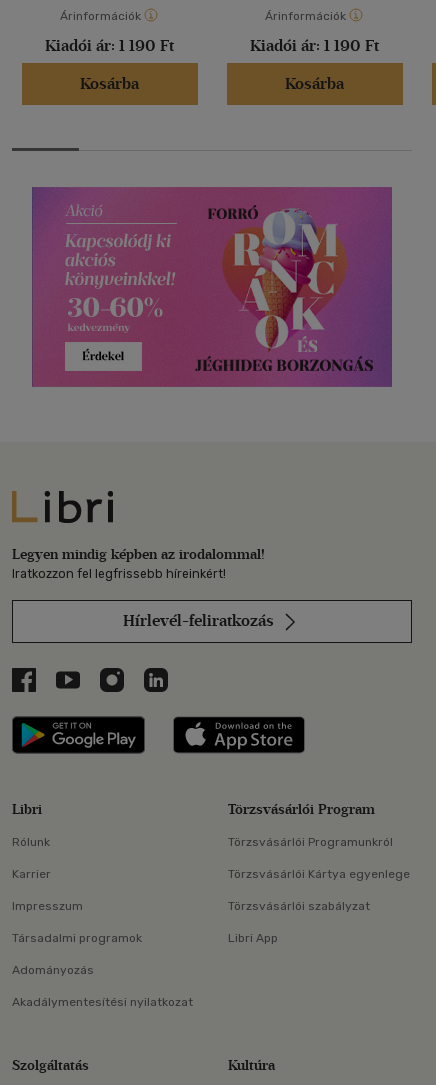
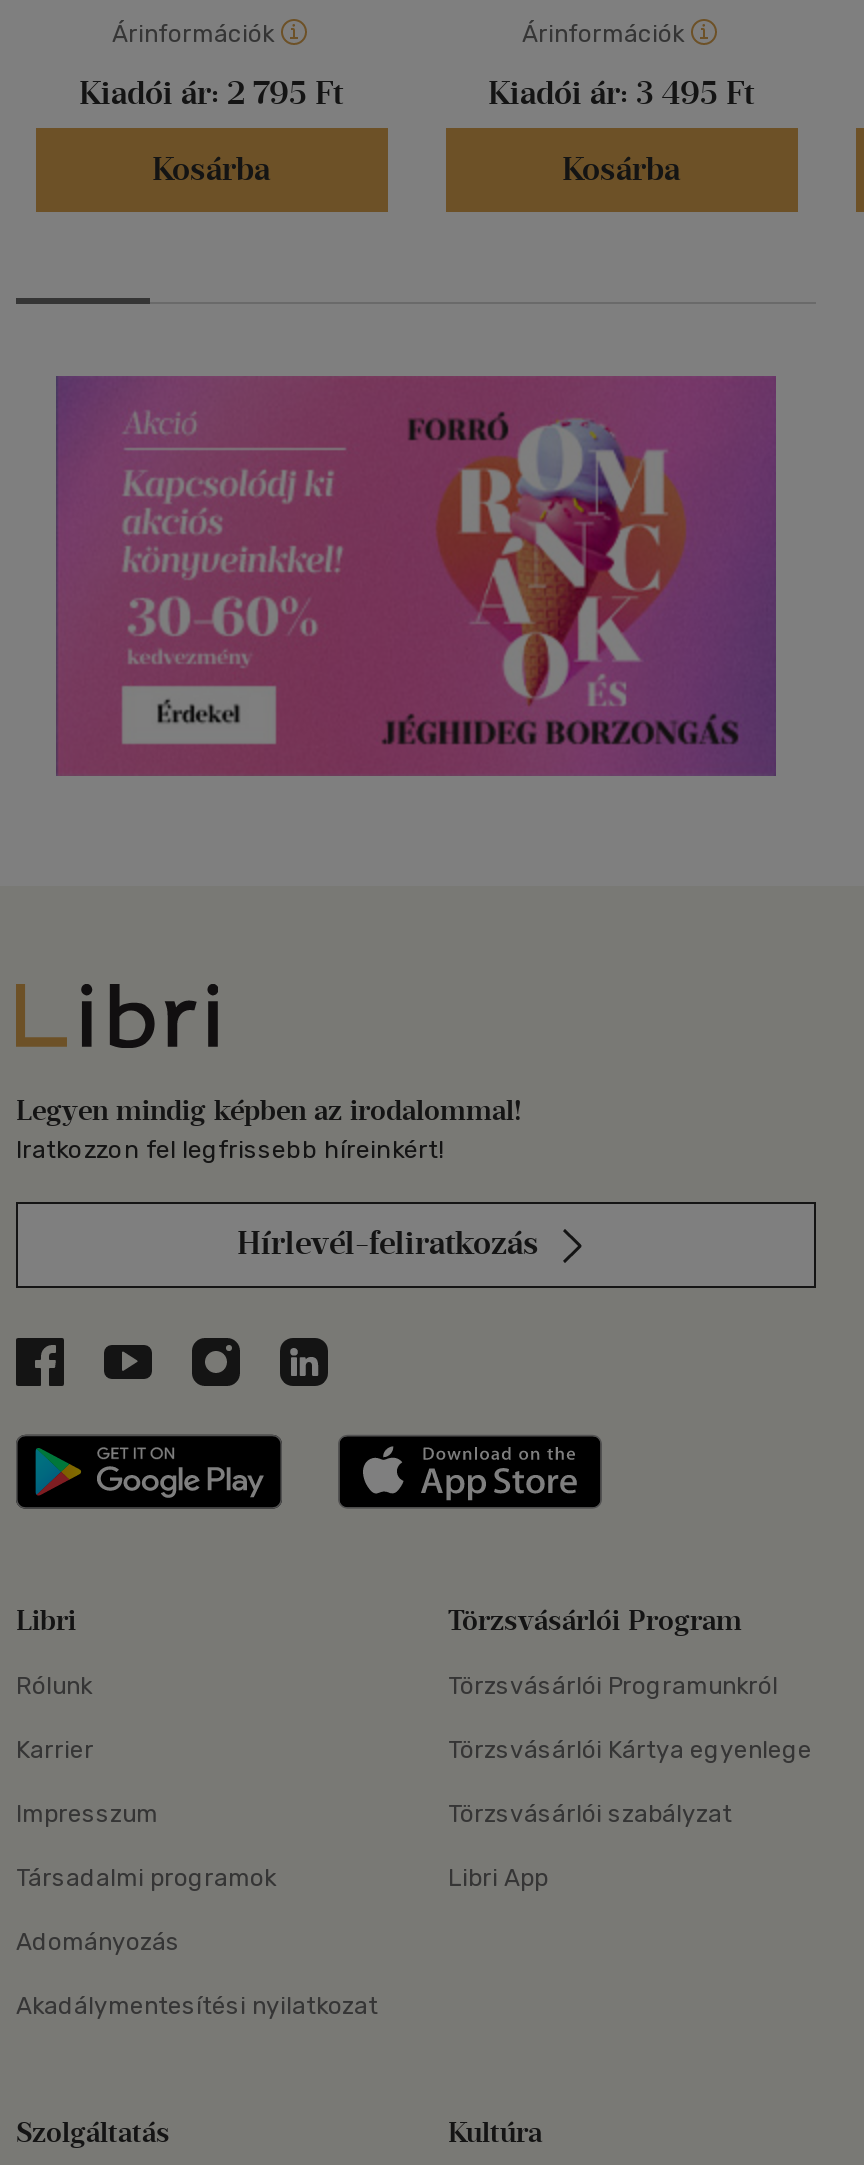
- Kiadói ár: 1 190 Ft
+ Kiadói ár: 2 795 Ft

- Kiadói ár: 1 190 Ft
+ Kiadói ár: 3 495 Ft
